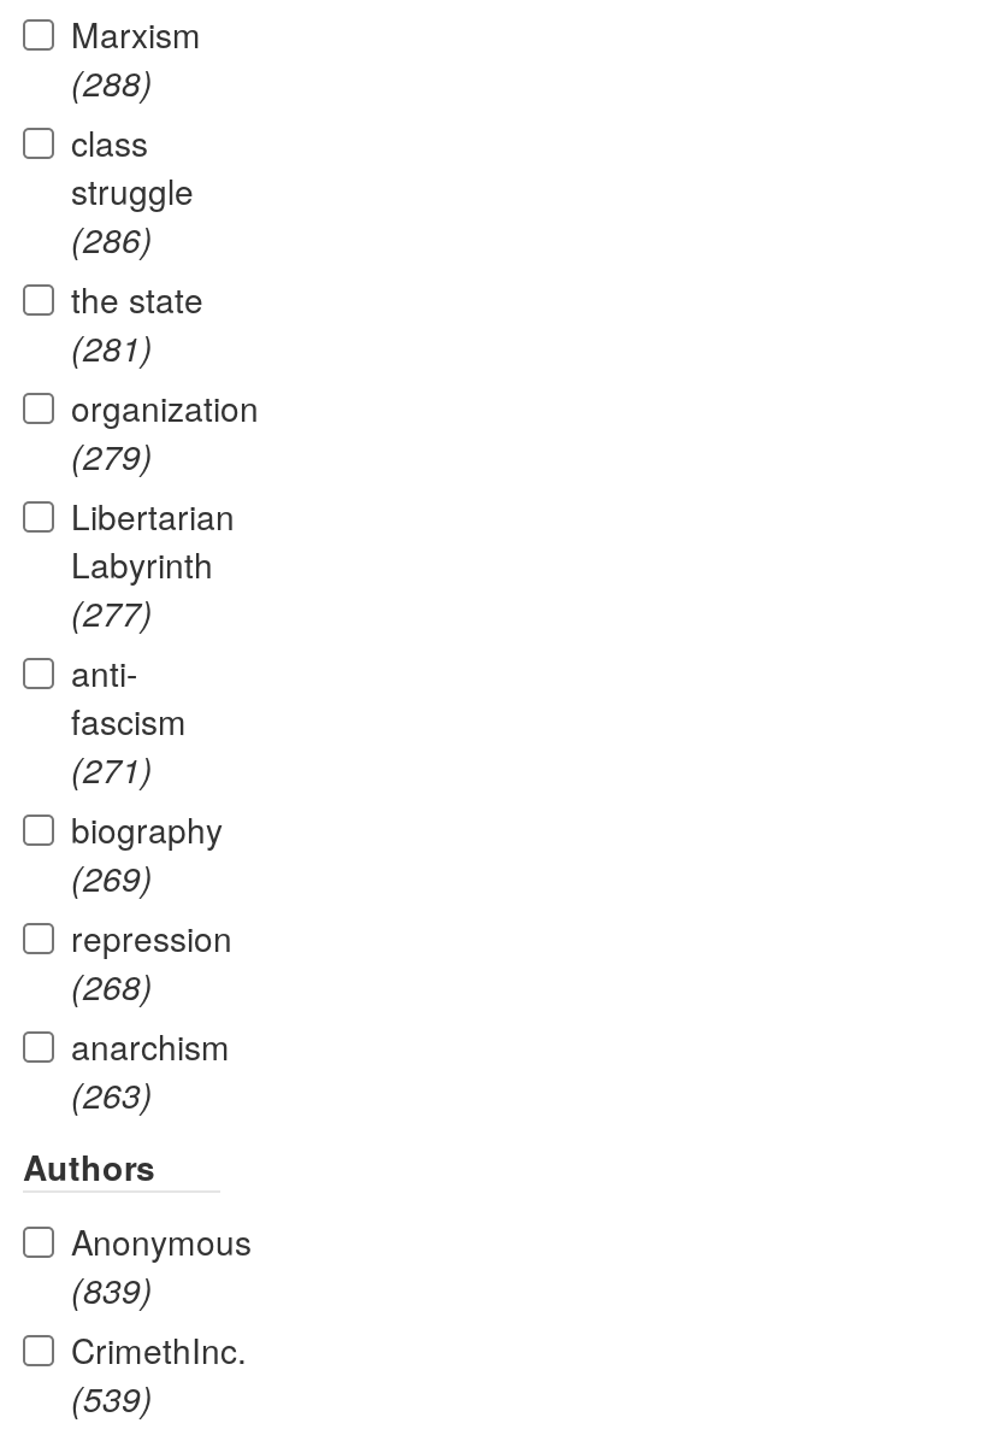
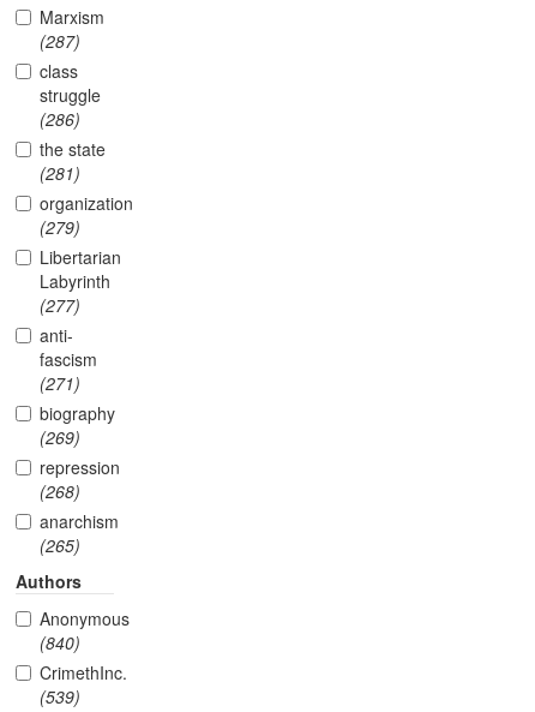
- (288)
+ (287)

- (263)
+ (265)

- (839)
+ (840)
